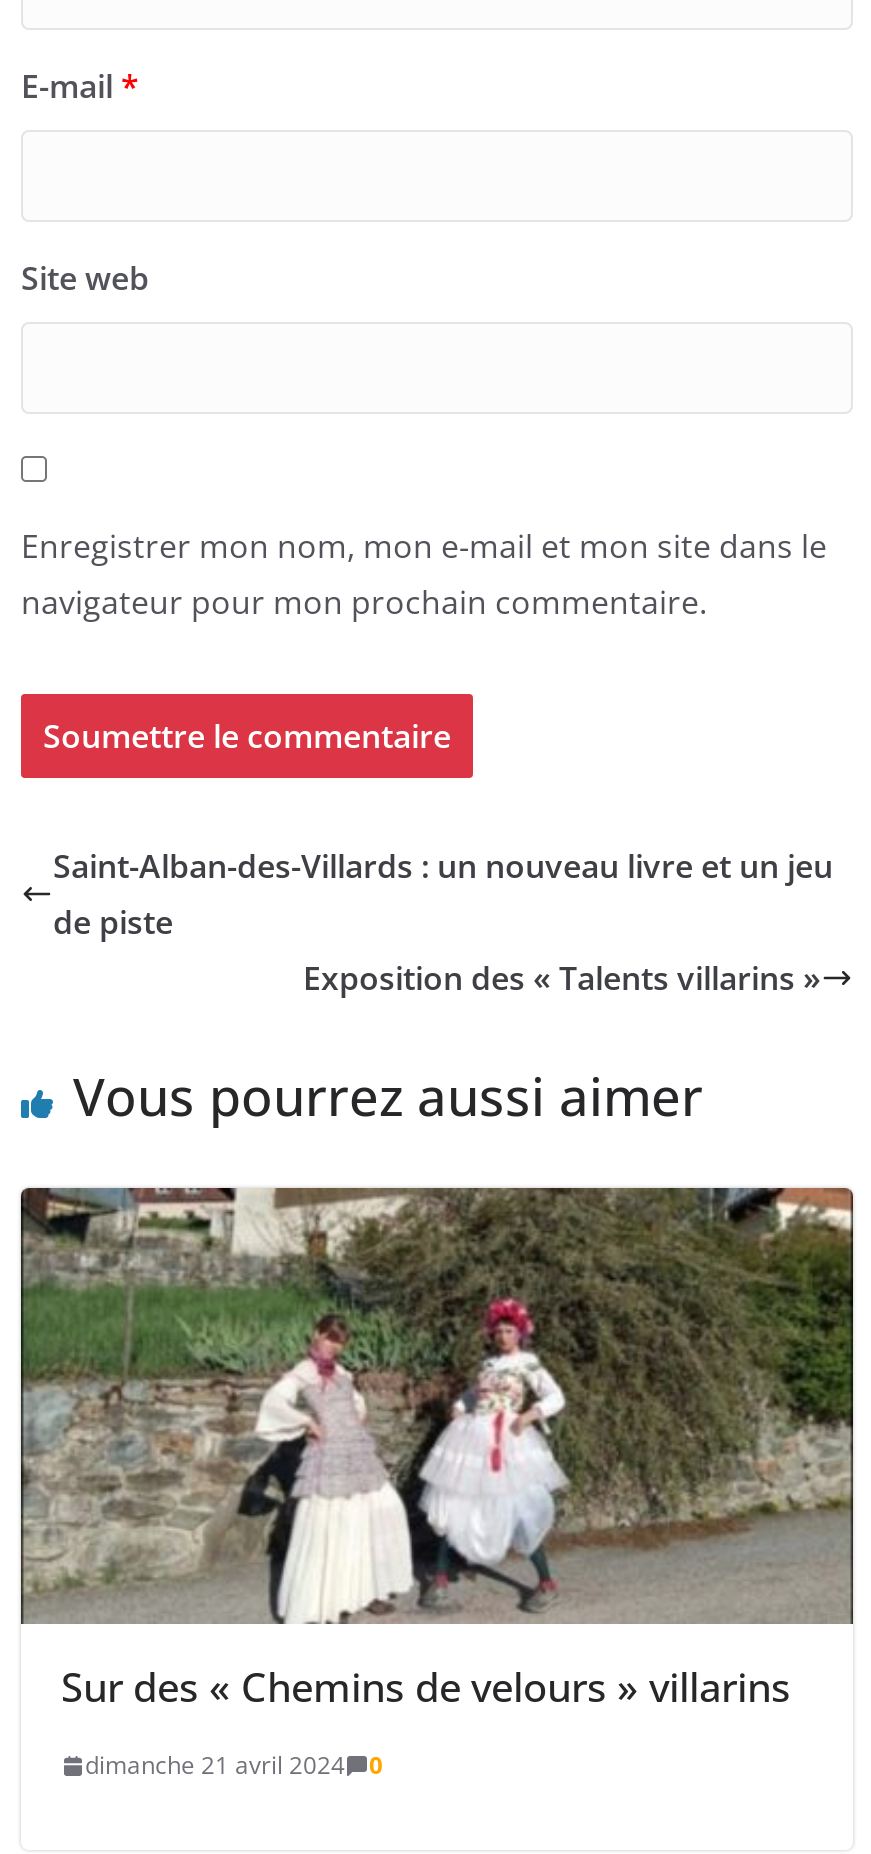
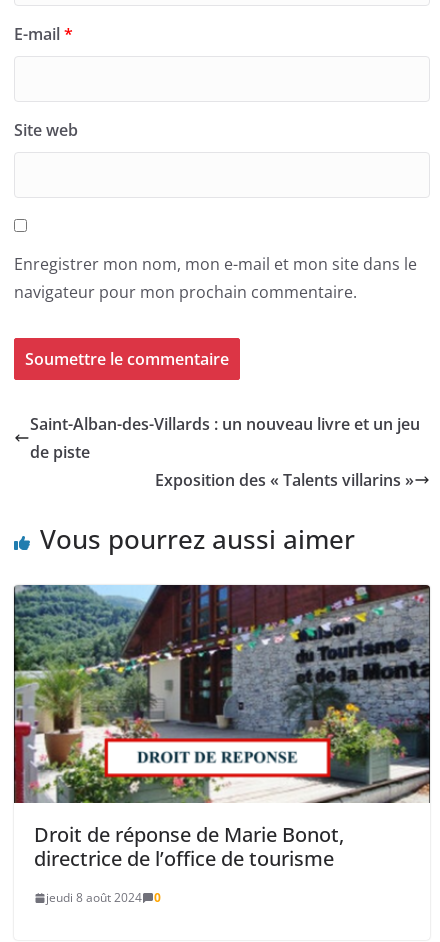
- [image]
- Sur des « Chemins de velours » villarins
+ [image]
+ Droit de réponse de Marie Bonot,
+ directrice de l’office de tourisme

- dimanche 21 avril 2024
+ jeudi 8 août 2024
